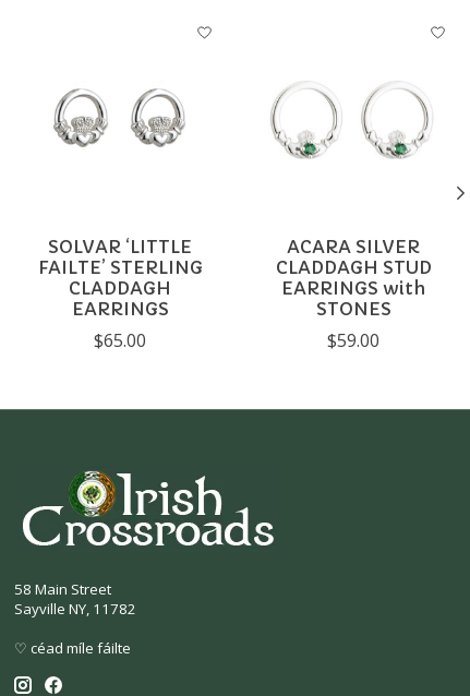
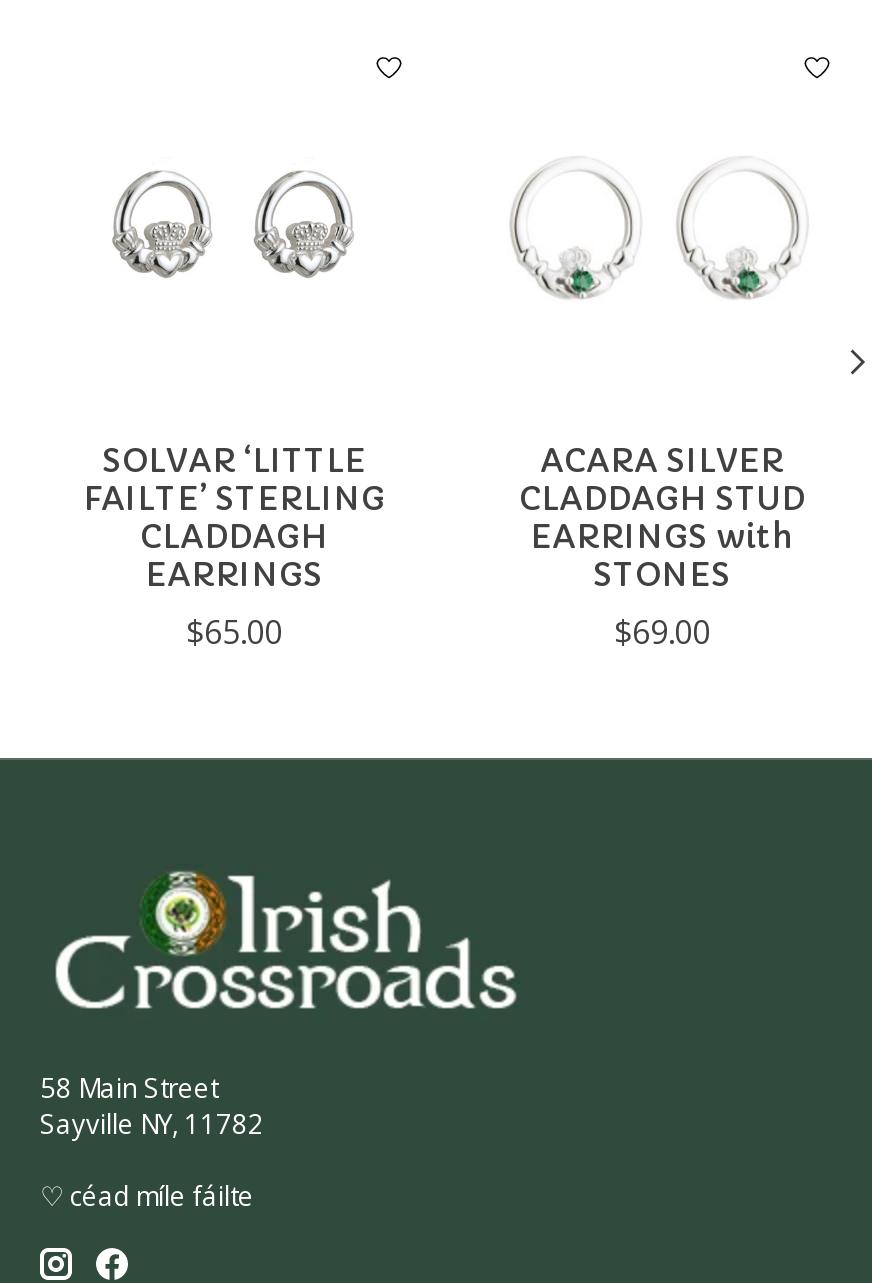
- $59.00
+ $69.00
